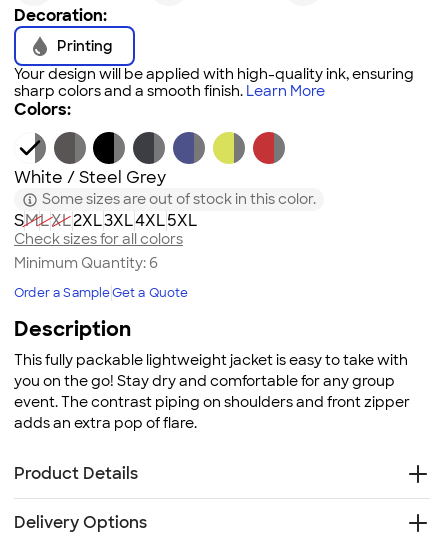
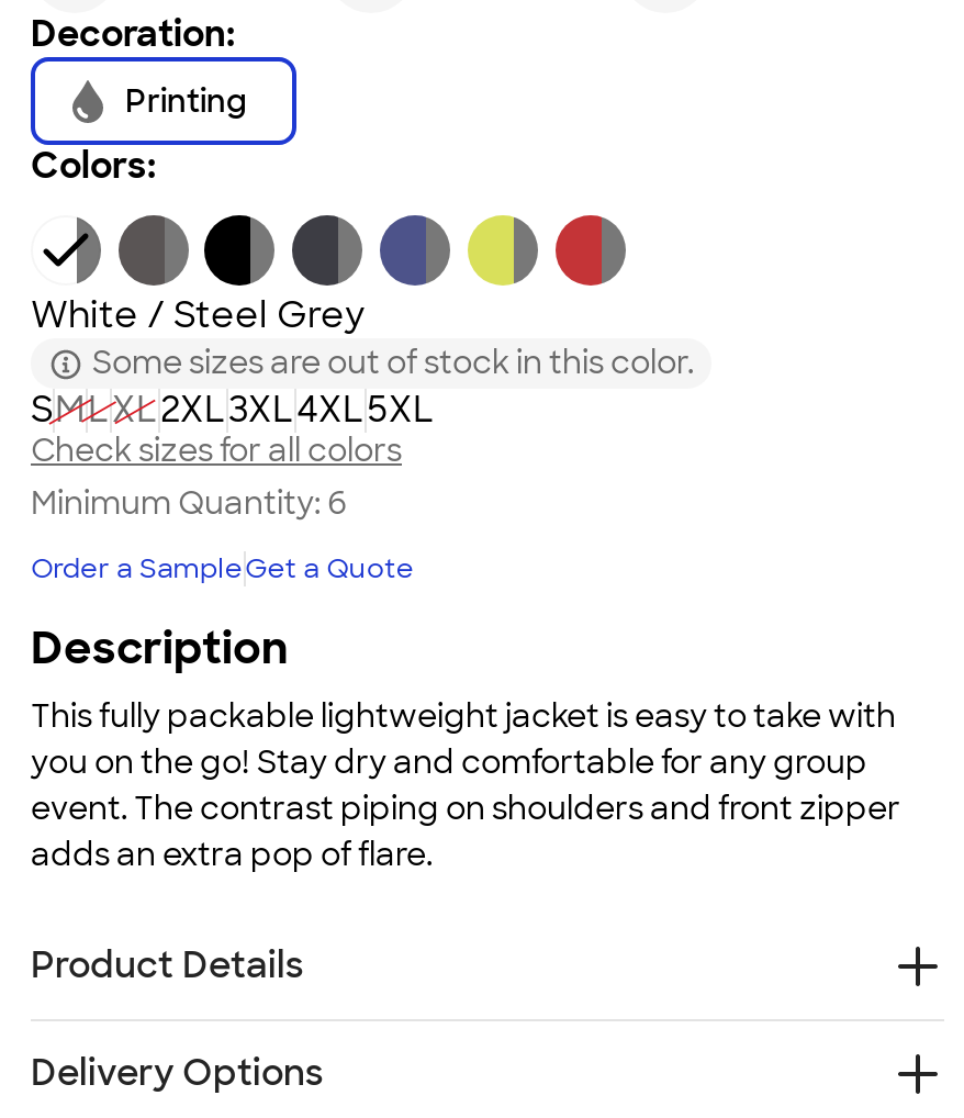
- Your design will be applied with high-quality ink, ensuring
- sharp colors and a smooth finish. Learn More
